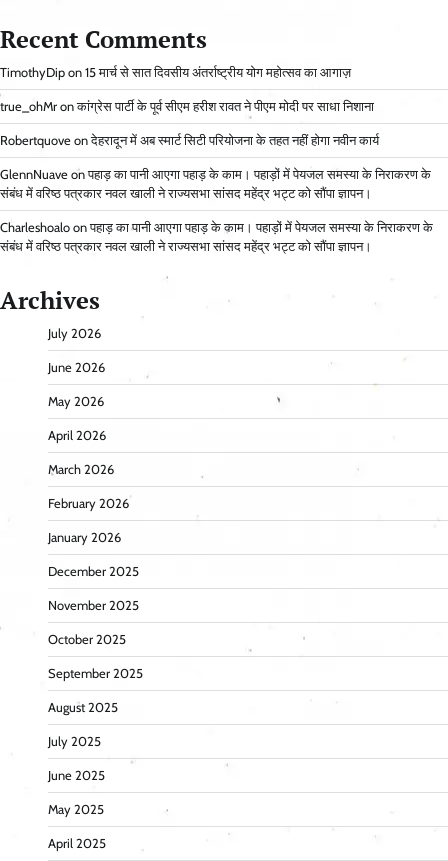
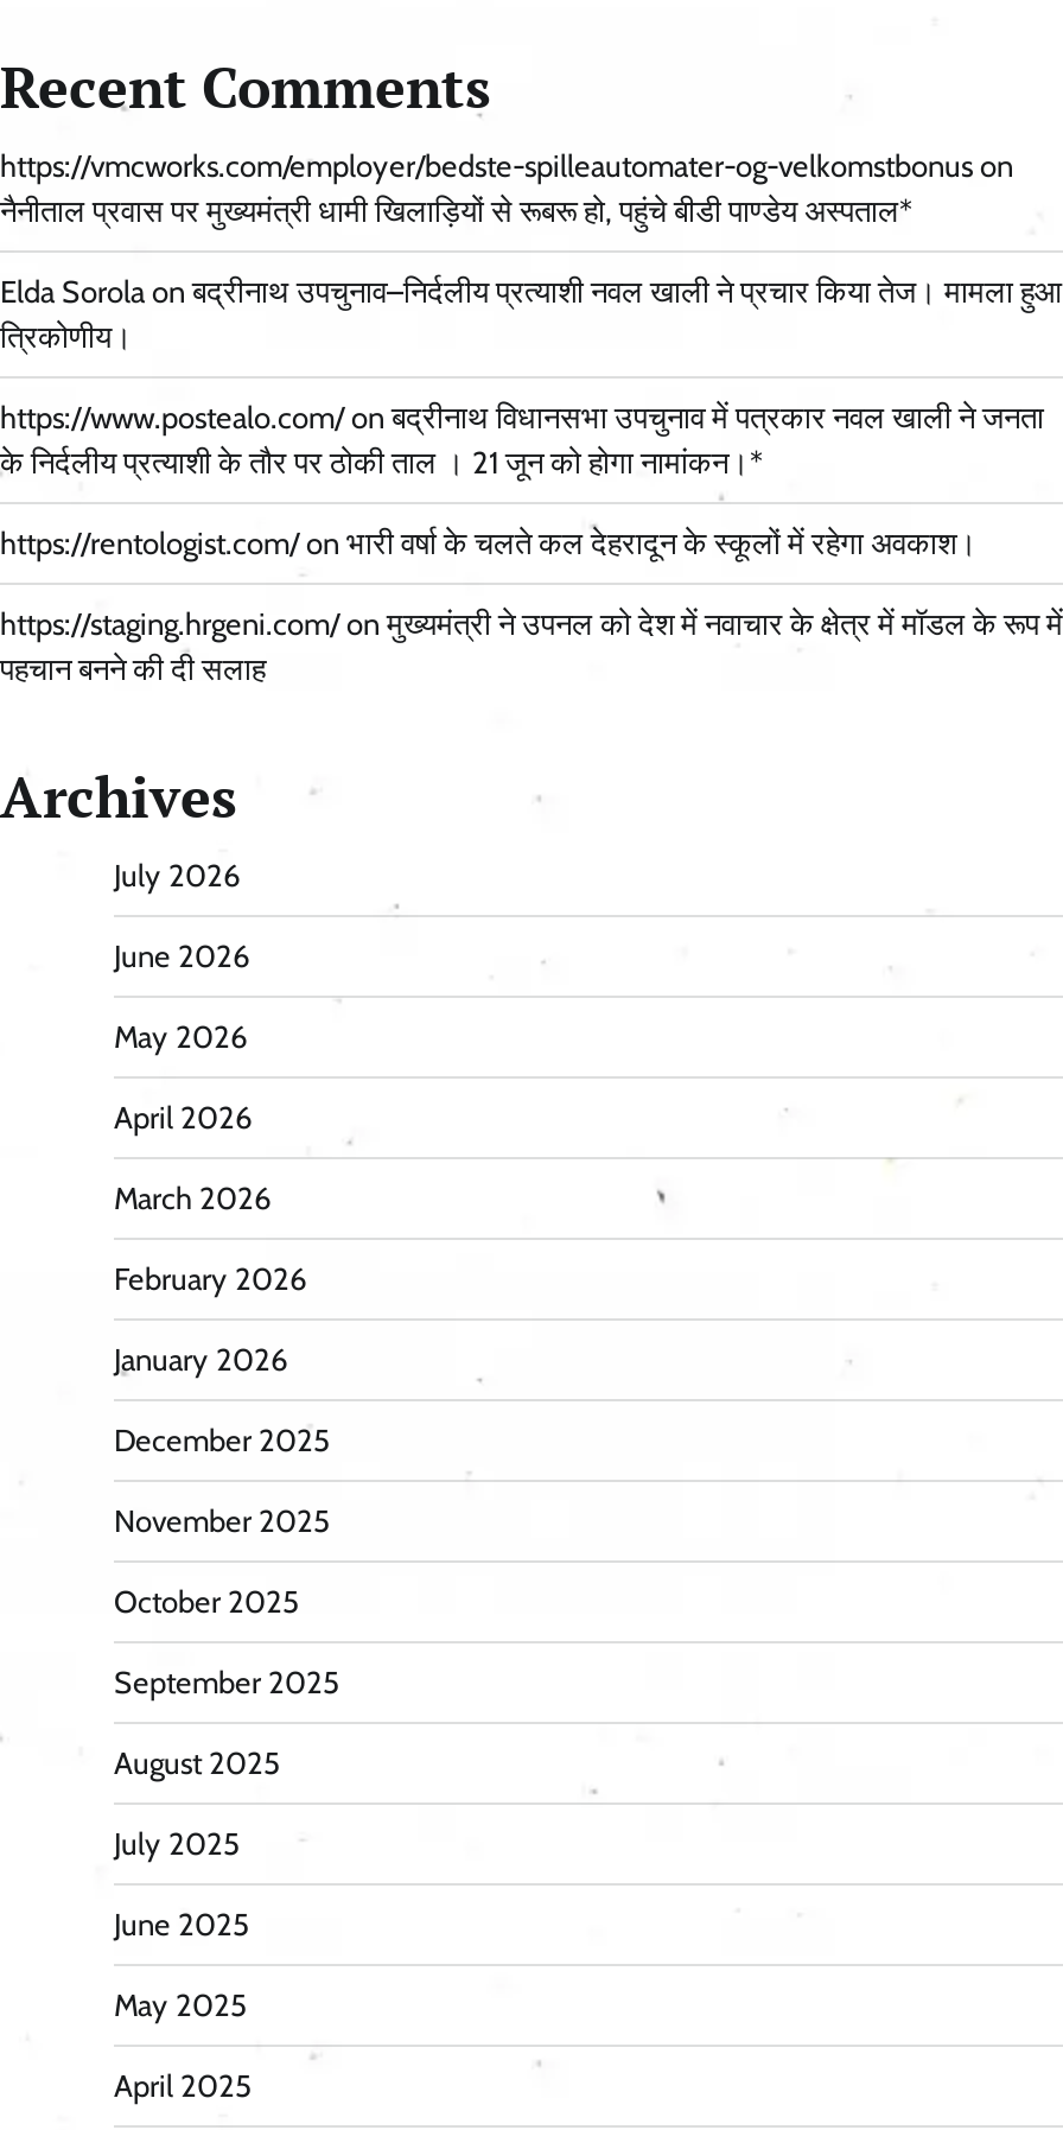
- TimothyDip on 15 मार्च से सात दिवसीय अंतर्राष्ट्रीय योग महोत्सव का आगाज़
+ https://vmcworks.com/employer/bedste-spilleautomater-og-velkomstbonus on
+ नैनीताल प्रवास पर मुख्यमंत्री धामी खिलाड़ियों से रूबरू हो, पहुंचे बीडी पाण्डेय अस्पताल*

- true_ohMr on कांग्रेस पार्टी के पूर्व सीएम हरीश रावत ने पीएम मोदी पर साधा निशाना
+ Elda Sorola on बद्रीनाथ उपचुनाव–निर्दलीय प्रत्याशी नवल खाली ने प्रचार किया तेज। मामला हुआ
+ त्रिकोणीय।

- Robertquove on देहरादून में अब स्मार्ट सिटी परियोजना के तहत नहीं होगा नवीन कार्य
+ https://www.postealo.com/ on बद्रीनाथ विधानसभा उपचुनाव में पत्रकार नवल खाली ने जनता
+ के निर्दलीय प्रत्याशी के तौर पर ठोकी ताल । 21 जून को होगा नामांकन।*

- GlennNuave on पहाड़ का पानी आएगा पहाड़ के काम। पहाड़ों में पेयजल समस्या के निराकरण के
- संबंध में वरिष्ठ पत्रकार नवल खाली ने राज्यसभा सांसद महेंद्र भट्ट को सौंपा ज्ञापन।
+ https://rentologist.com/ on भारी वर्षा के चलते कल देहरादून के स्कूलों में रहेगा अवकाश।

- Charleshoalo on पहाड़ का पानी आएगा पहाड़ के काम। पहाड़ों में पेयजल समस्या के निराकरण के
- संबंध में वरिष्ठ पत्रकार नवल खाली ने राज्यसभा सांसद महेंद्र भट्ट को सौंपा ज्ञापन।
+ https://staging.hrgeni.com/ on मुख्यमंत्री ने उपनल को देश में नवाचार के क्षेत्र में मॉडल के रूप में
+ पहचान बनने की दी सलाह
